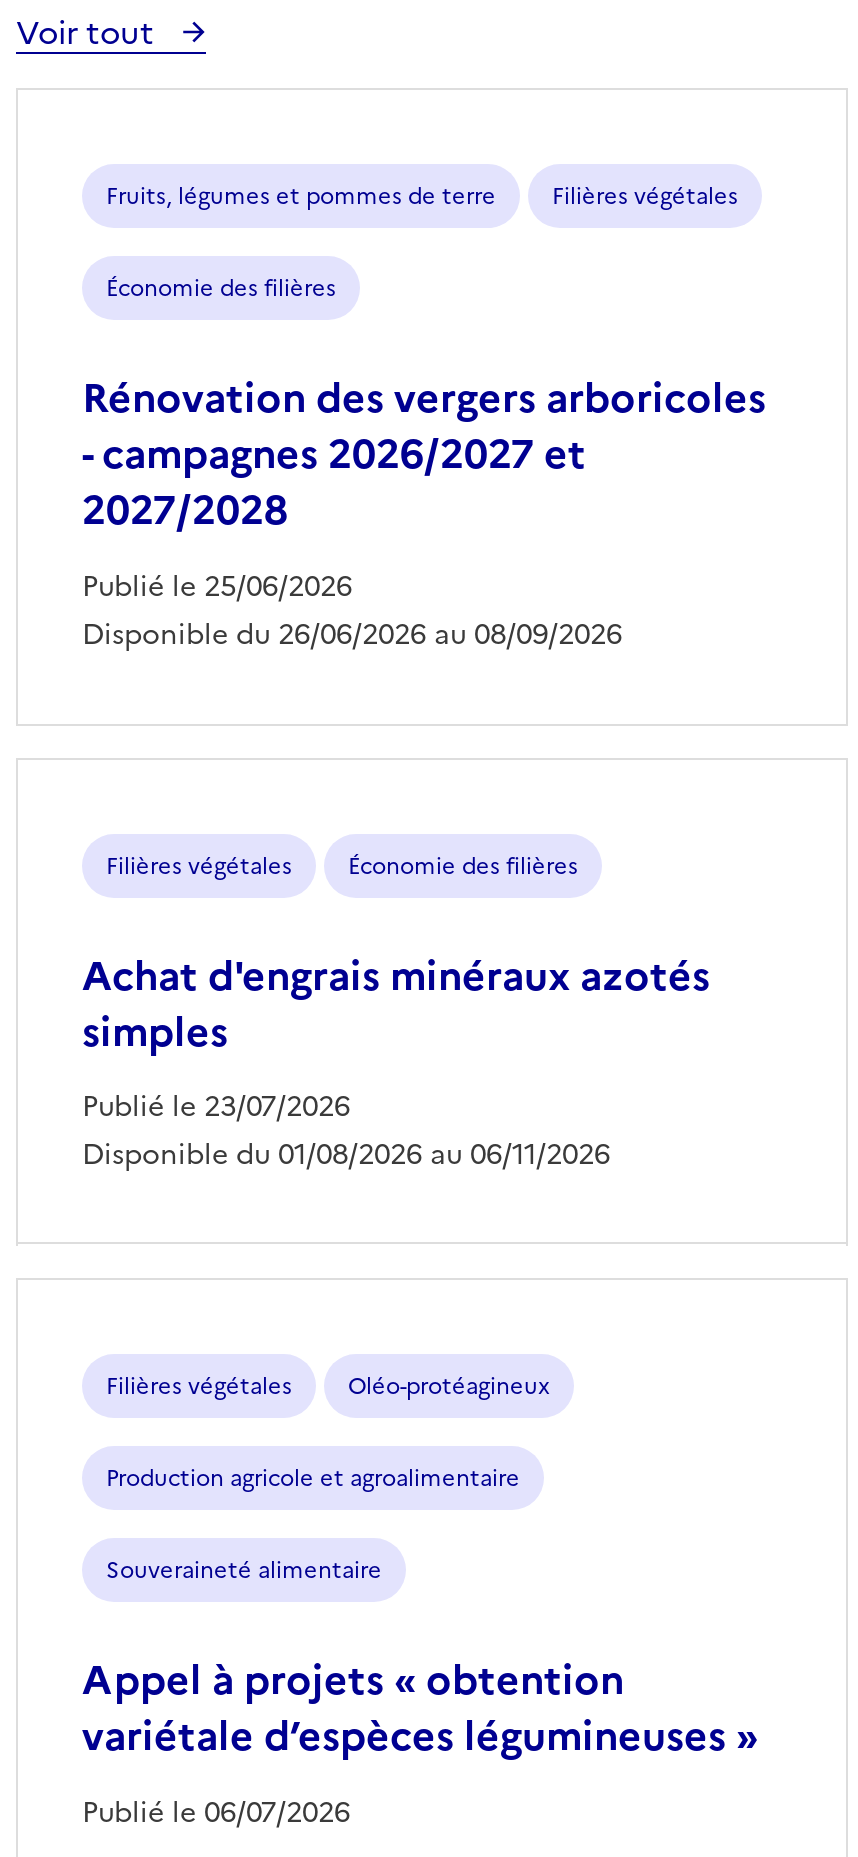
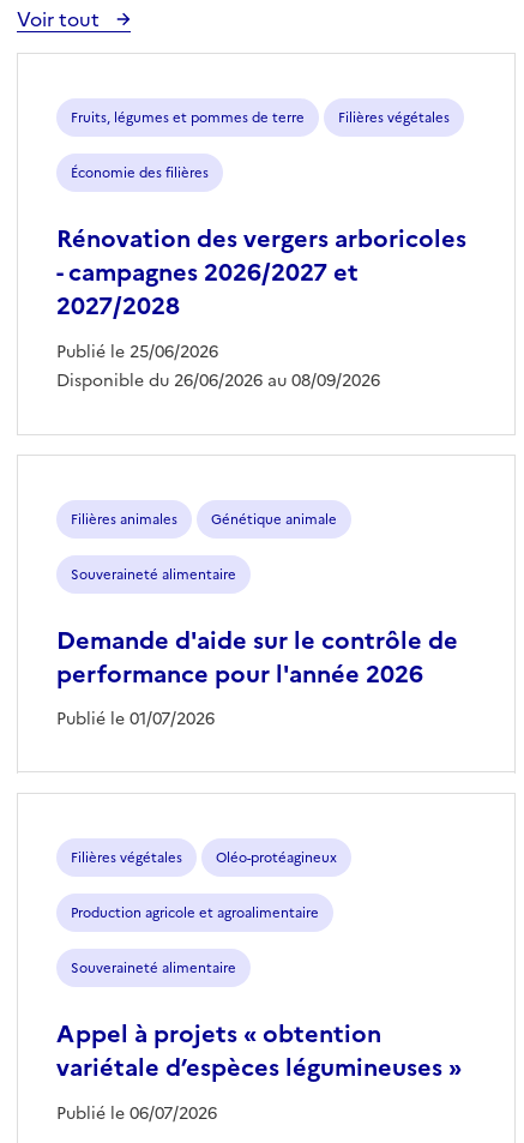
- Filières végétales
- Économie des filières
- Achat d'engrais minéraux azotés
- simples
- Publié le 23/07/2026
- Disponible du 01/08/2026 au 06/11/2026
+ Filières animales
+ Génétique animale
+ Souveraineté alimentaire
+ Demande d'aide sur le contrôle de
+ performance pour l'année 2026
+ Publié le 01/07/2026
